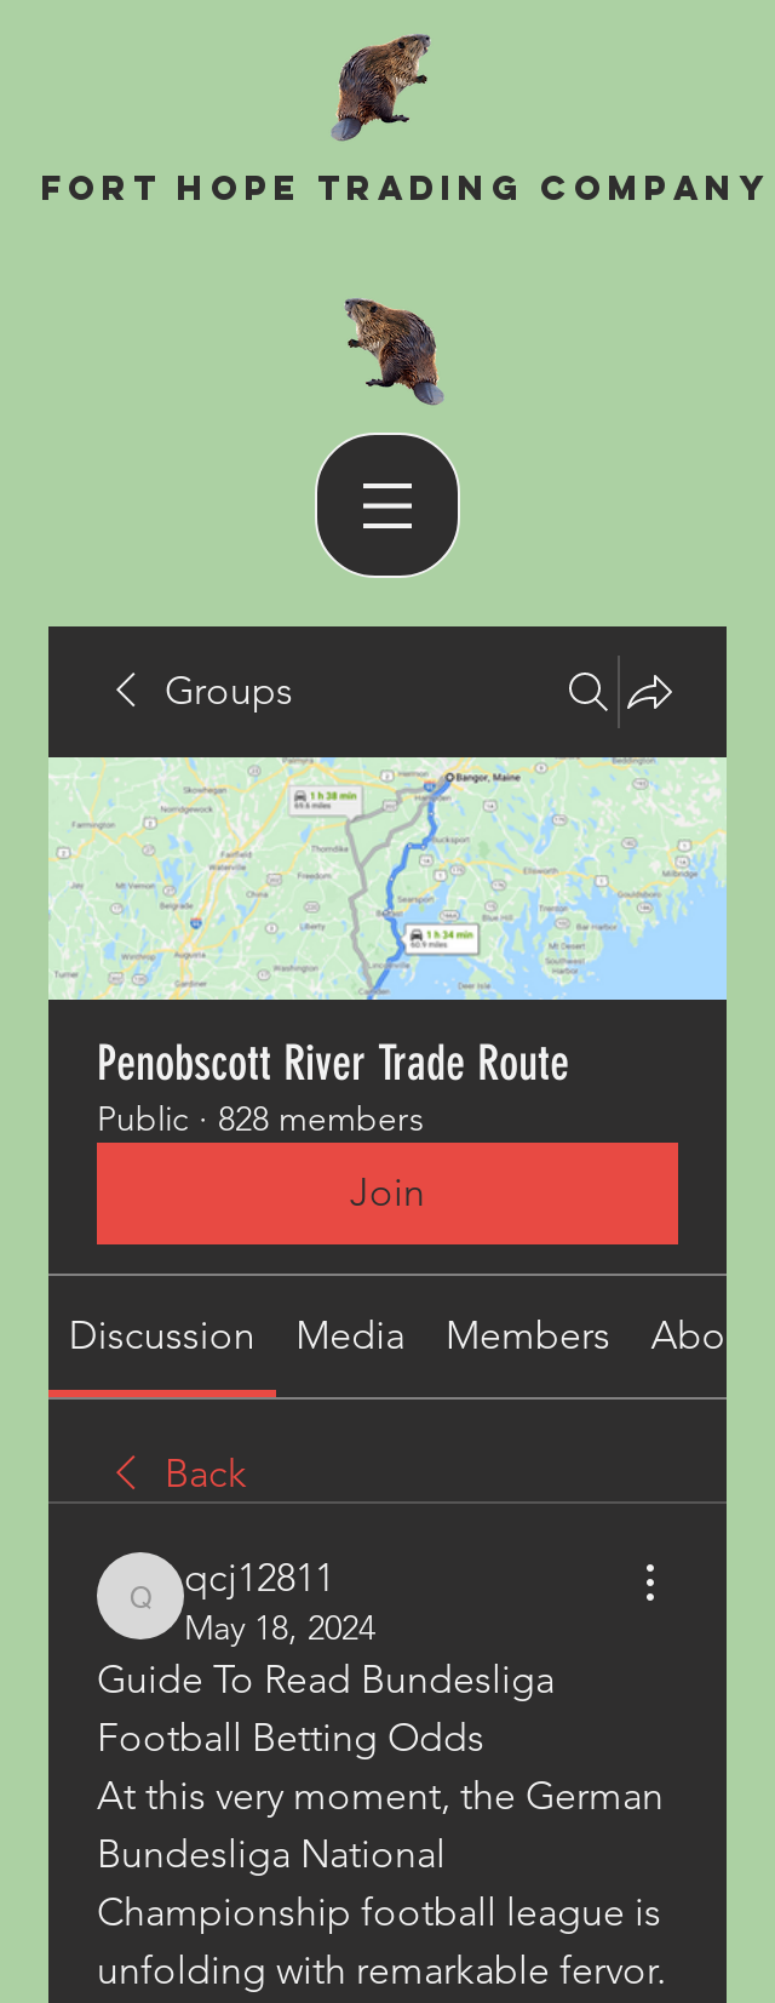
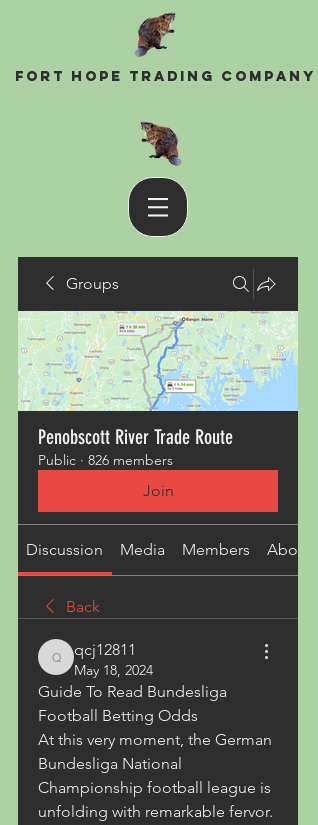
- Public · 828 members
+ Public · 826 members
